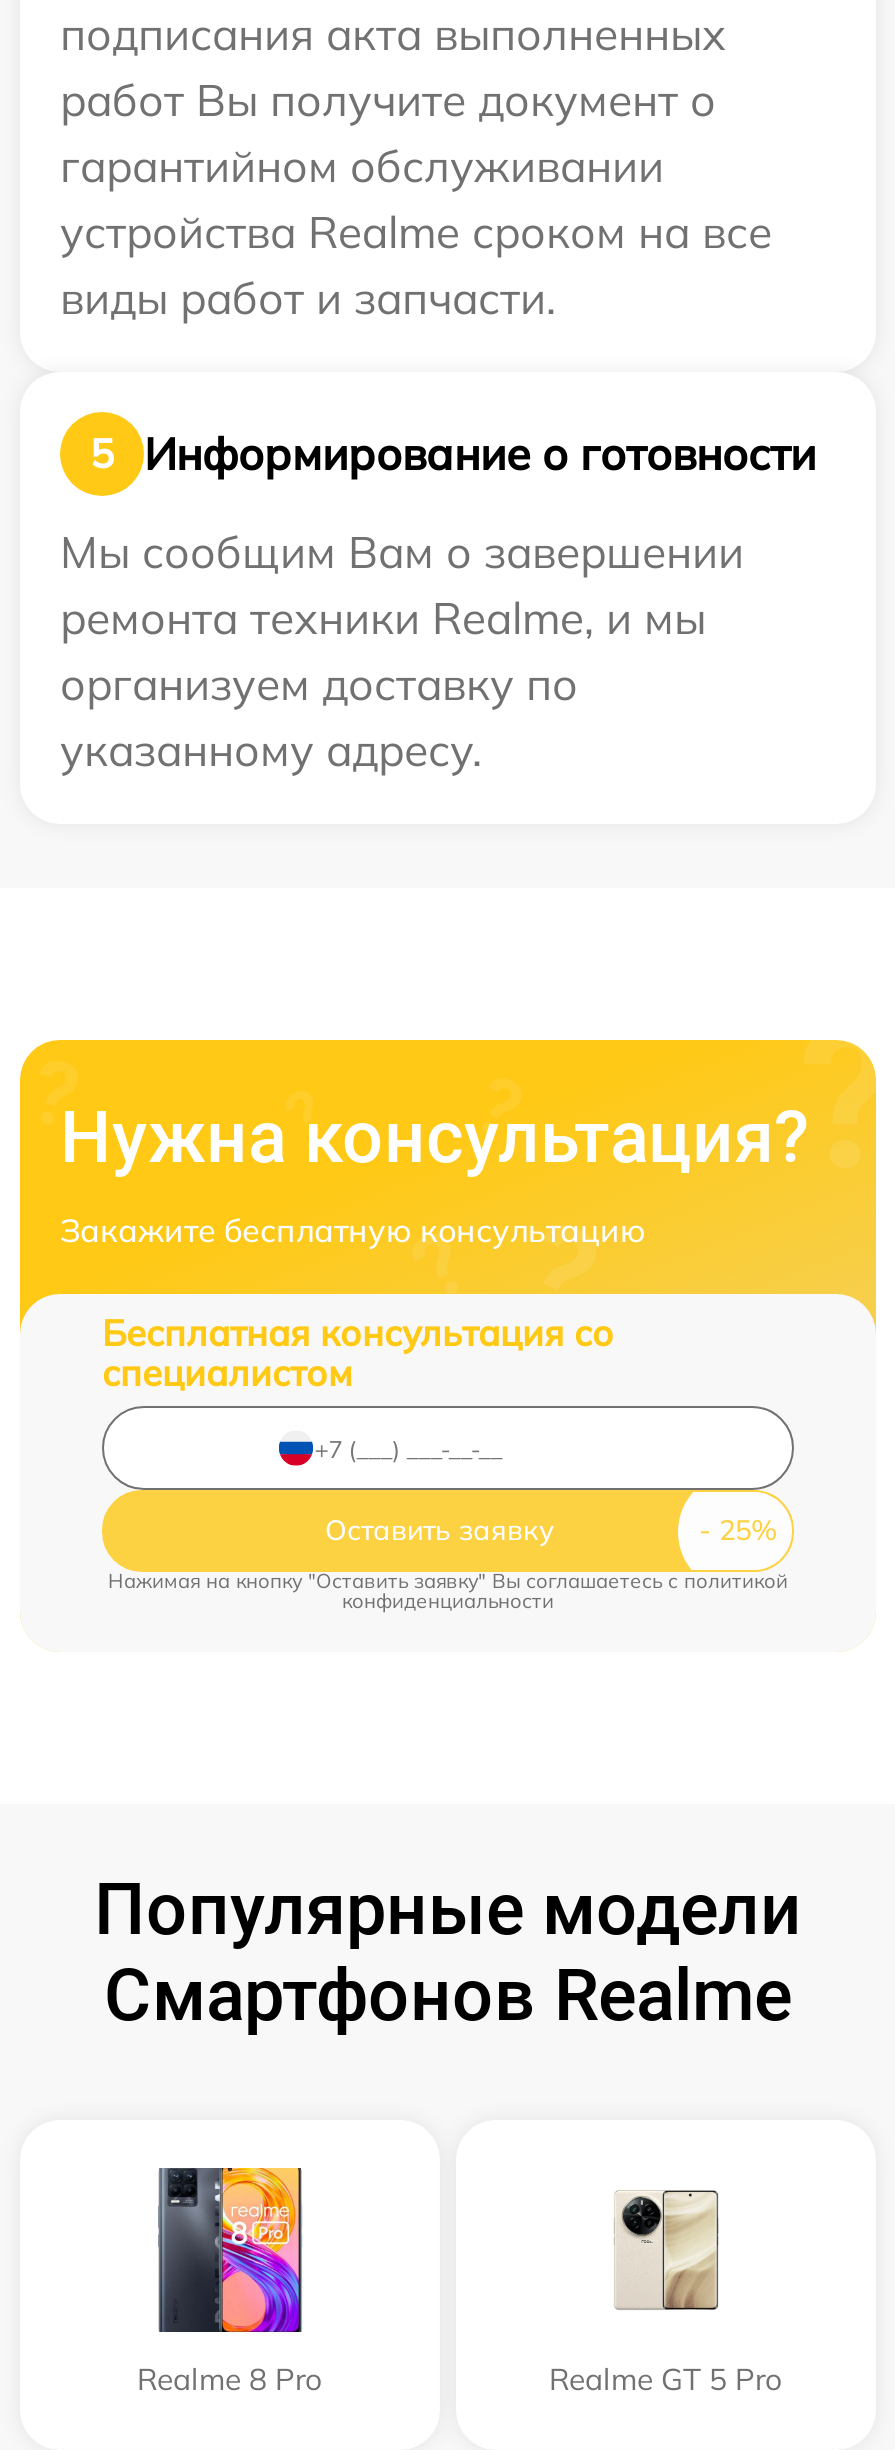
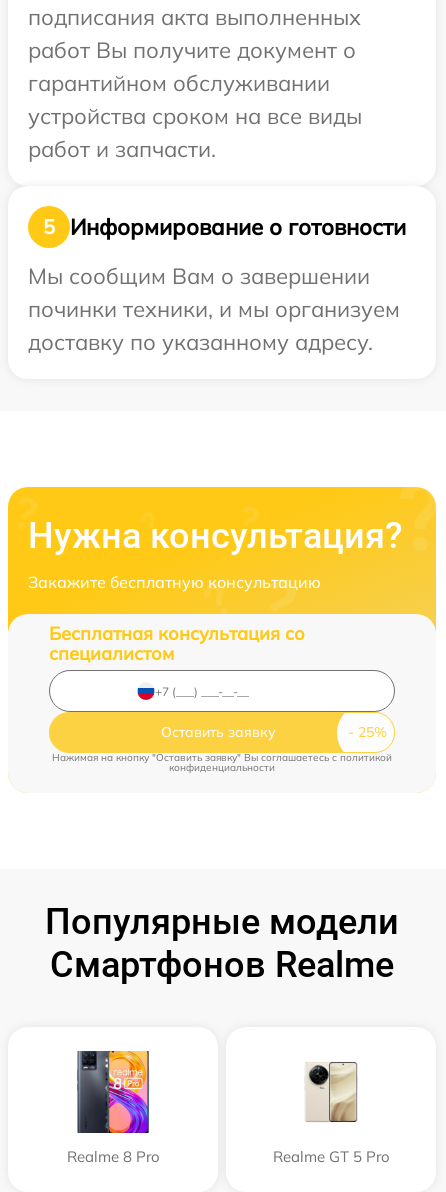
- устройства Realme сроком на все
- виды работ и запчасти.
+ устройства сроком на все виды
+ работ и запчасти.

- ремонта техники Realme, и мы
- организуем доставку по
- указанному адресу.
+ починки техники, и мы организуем
+ доставку по указанному адресу.
